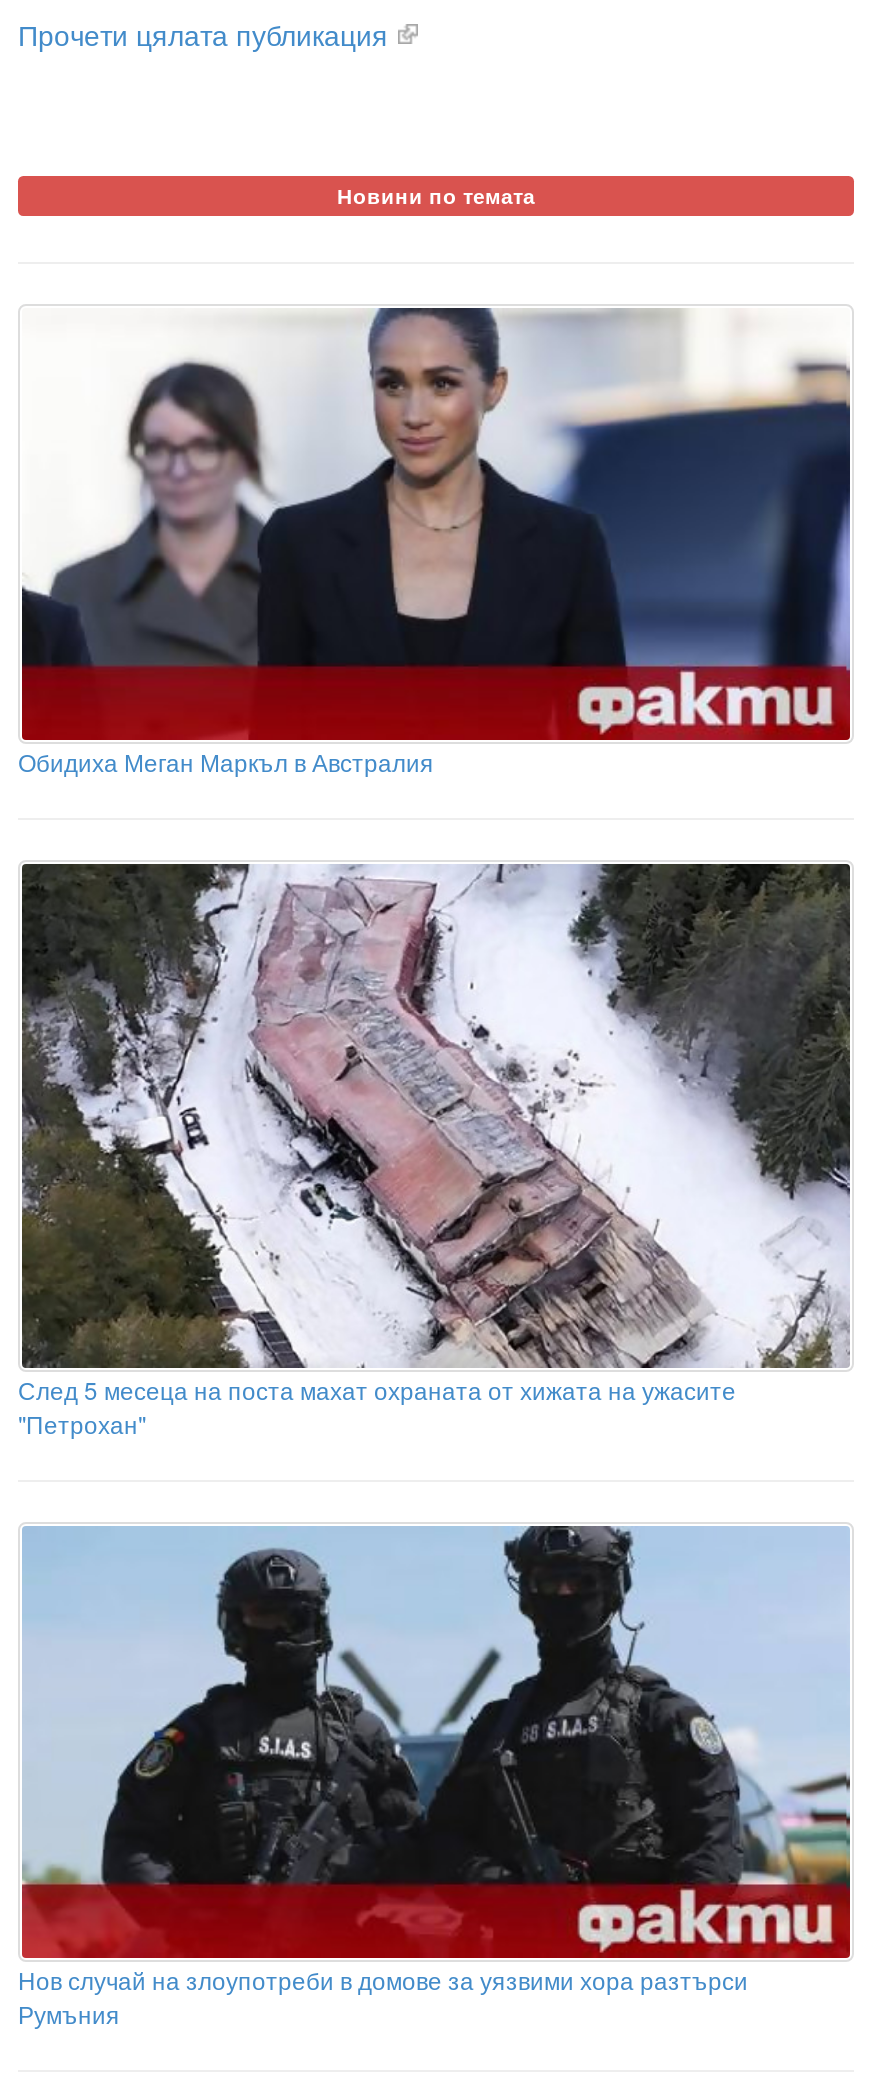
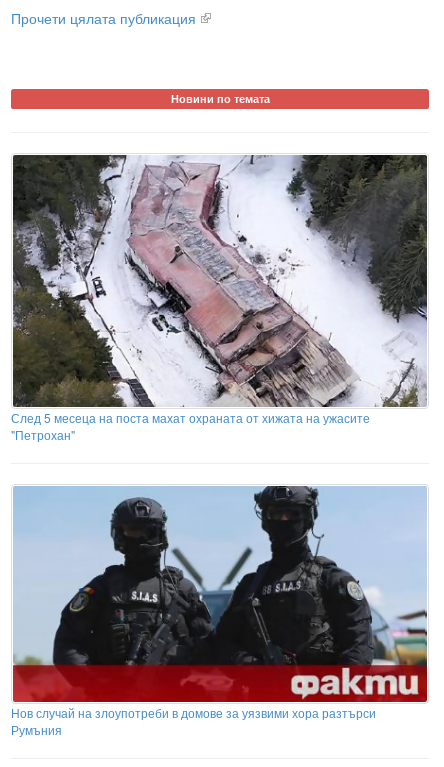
- [image]
- Обидиха Меган Маркъл в Австралия
